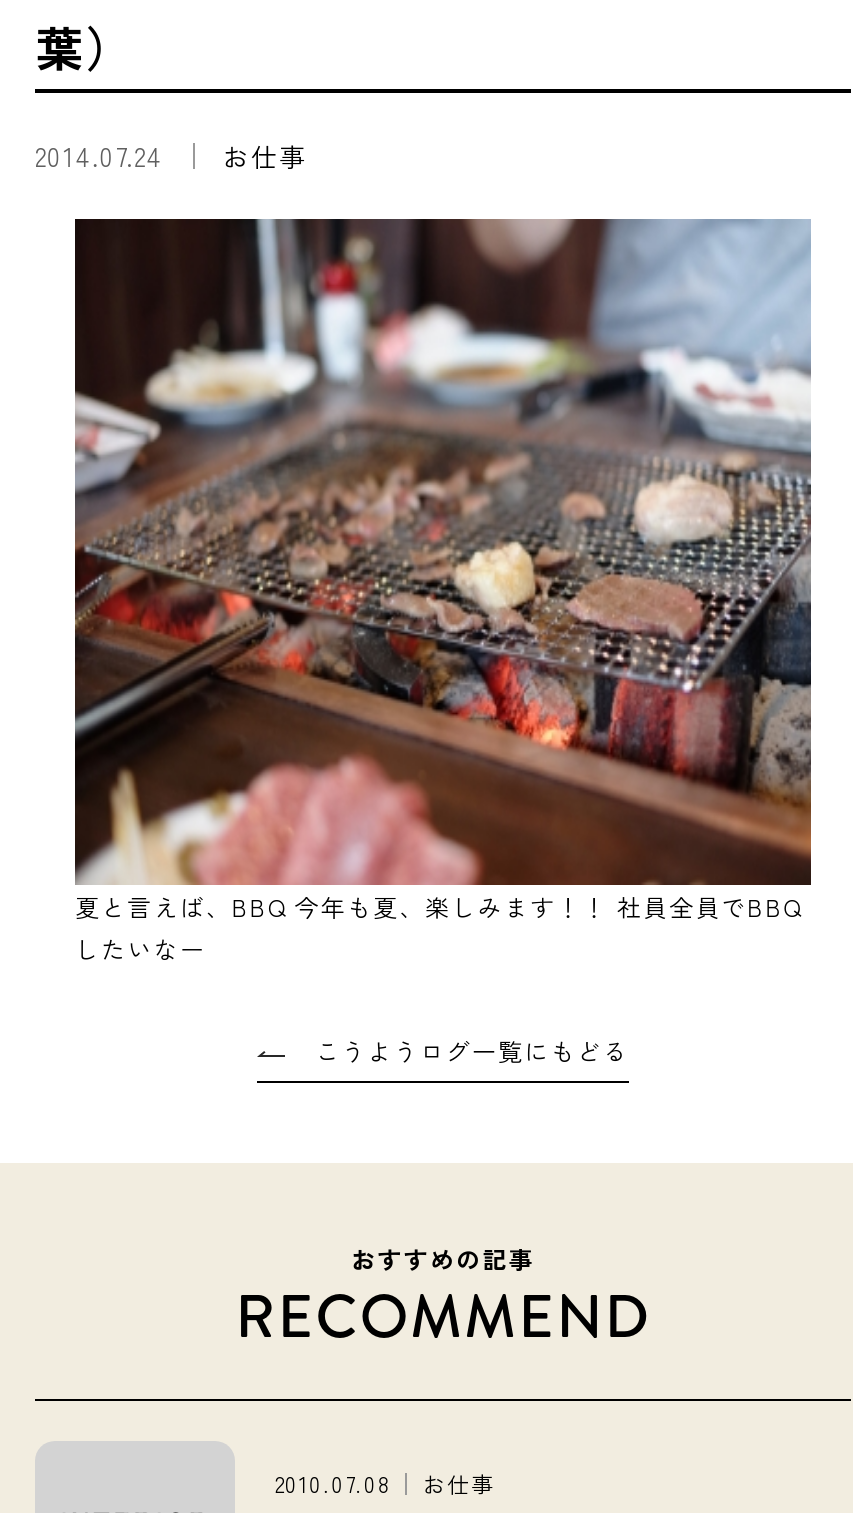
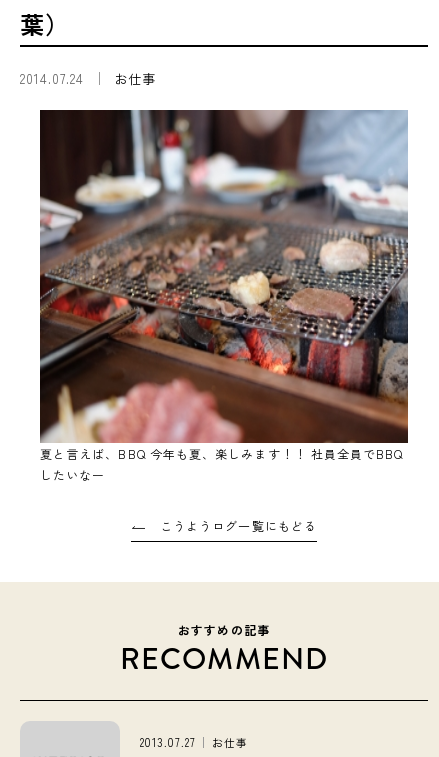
- 2010.07.08 お仕事
+ 2013.07.27 お仕事
